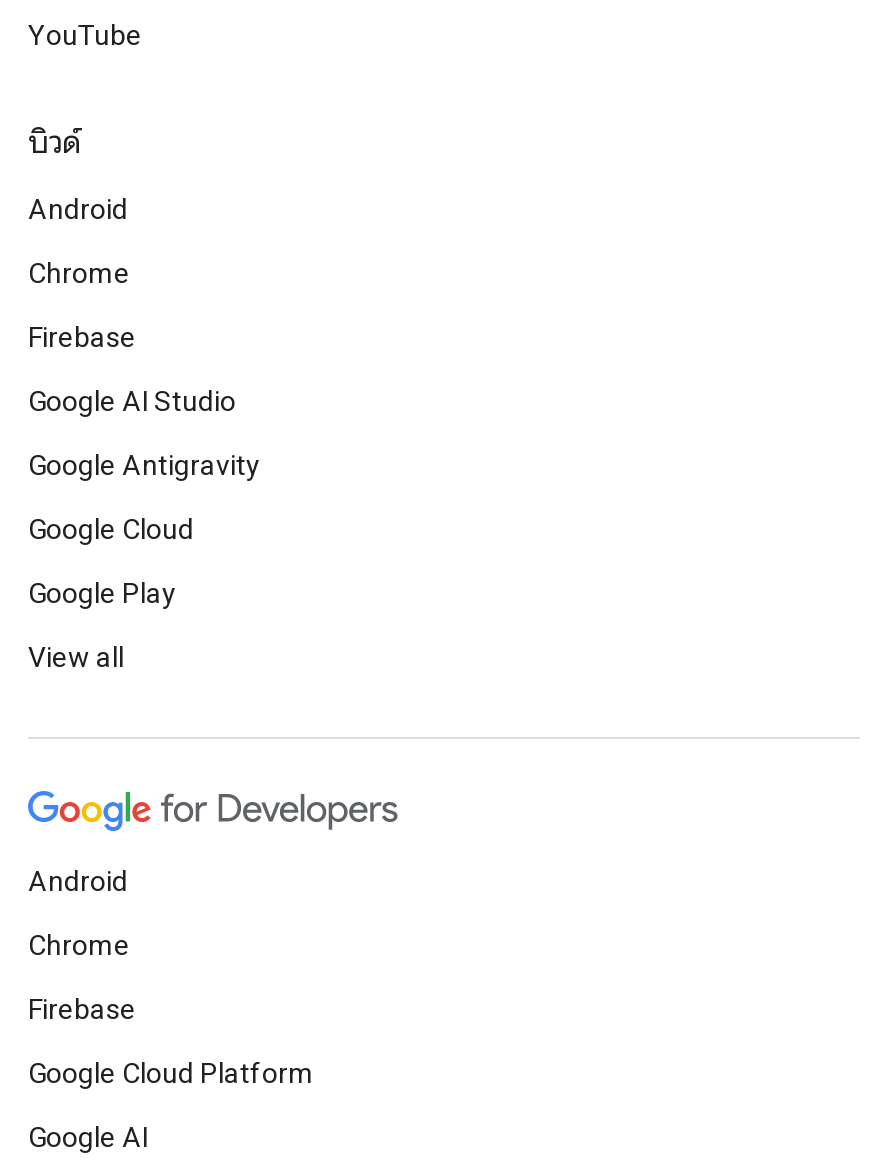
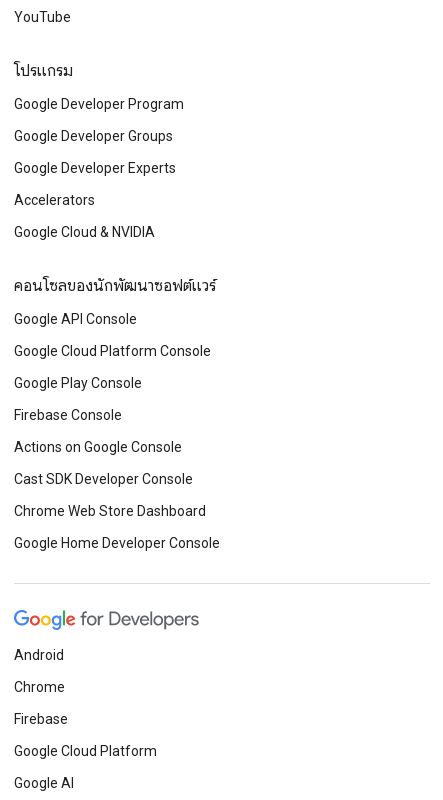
- บิวด์
- Android
- Chrome
- Firebase
- Google AI Studio
- Google Antigravity
- Google Cloud
- Google Play
- View all
+ โปรแกรม
+ Google Developer Program
+ Google Developer Groups
+ Google Developer Experts
+ Accelerators
+ Google Cloud & NVIDIA
+ คอนโซลของนักพัฒนาซอฟต์แวร์
+ Google API Console
+ Google Cloud Platform Console
+ Google Play Console
+ Firebase Console
+ Actions on Google Console
+ Cast SDK Developer Console
+ Chrome Web Store Dashboard
+ Google Home Developer Console
